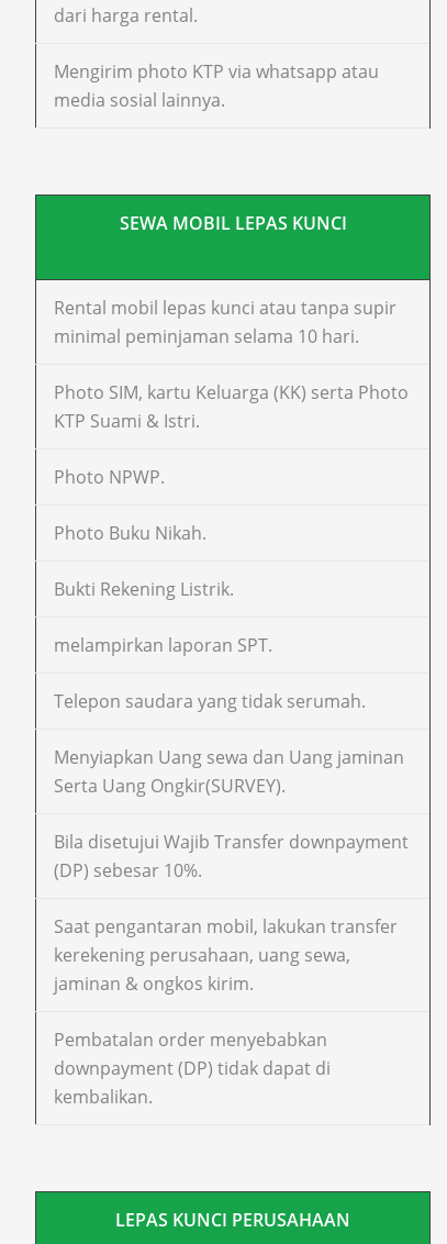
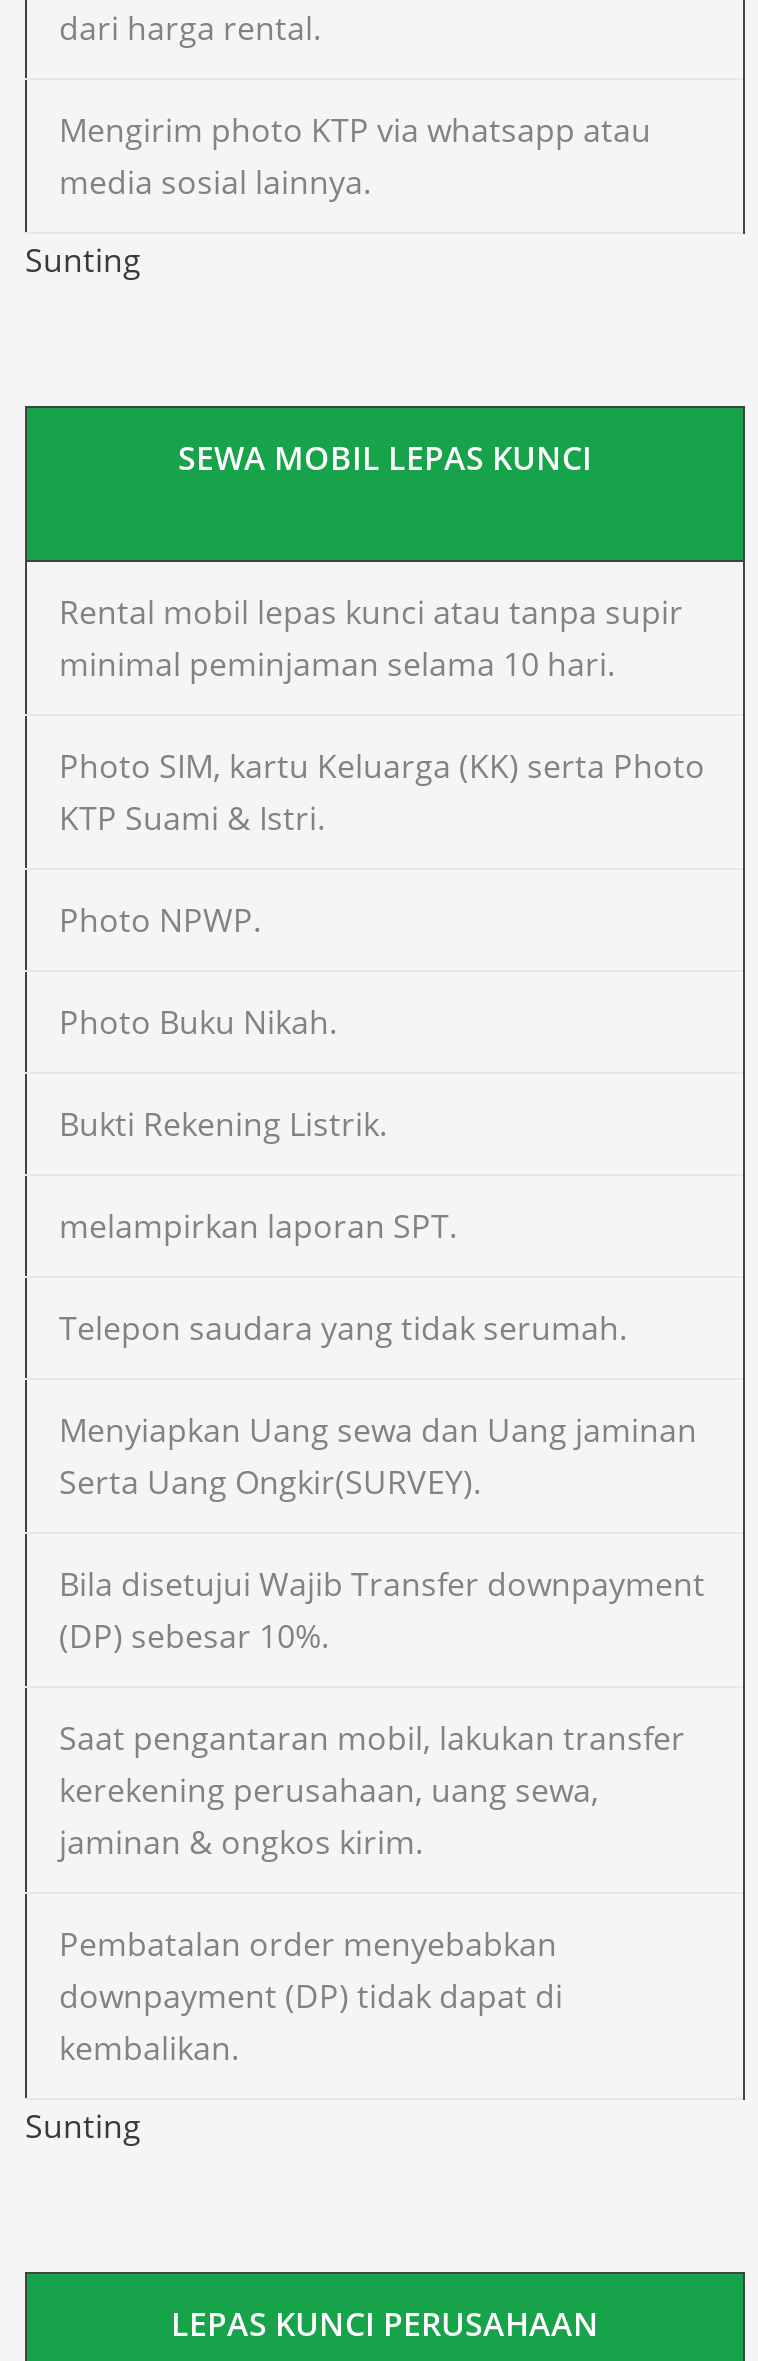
+ Sunting

+ Sunting
